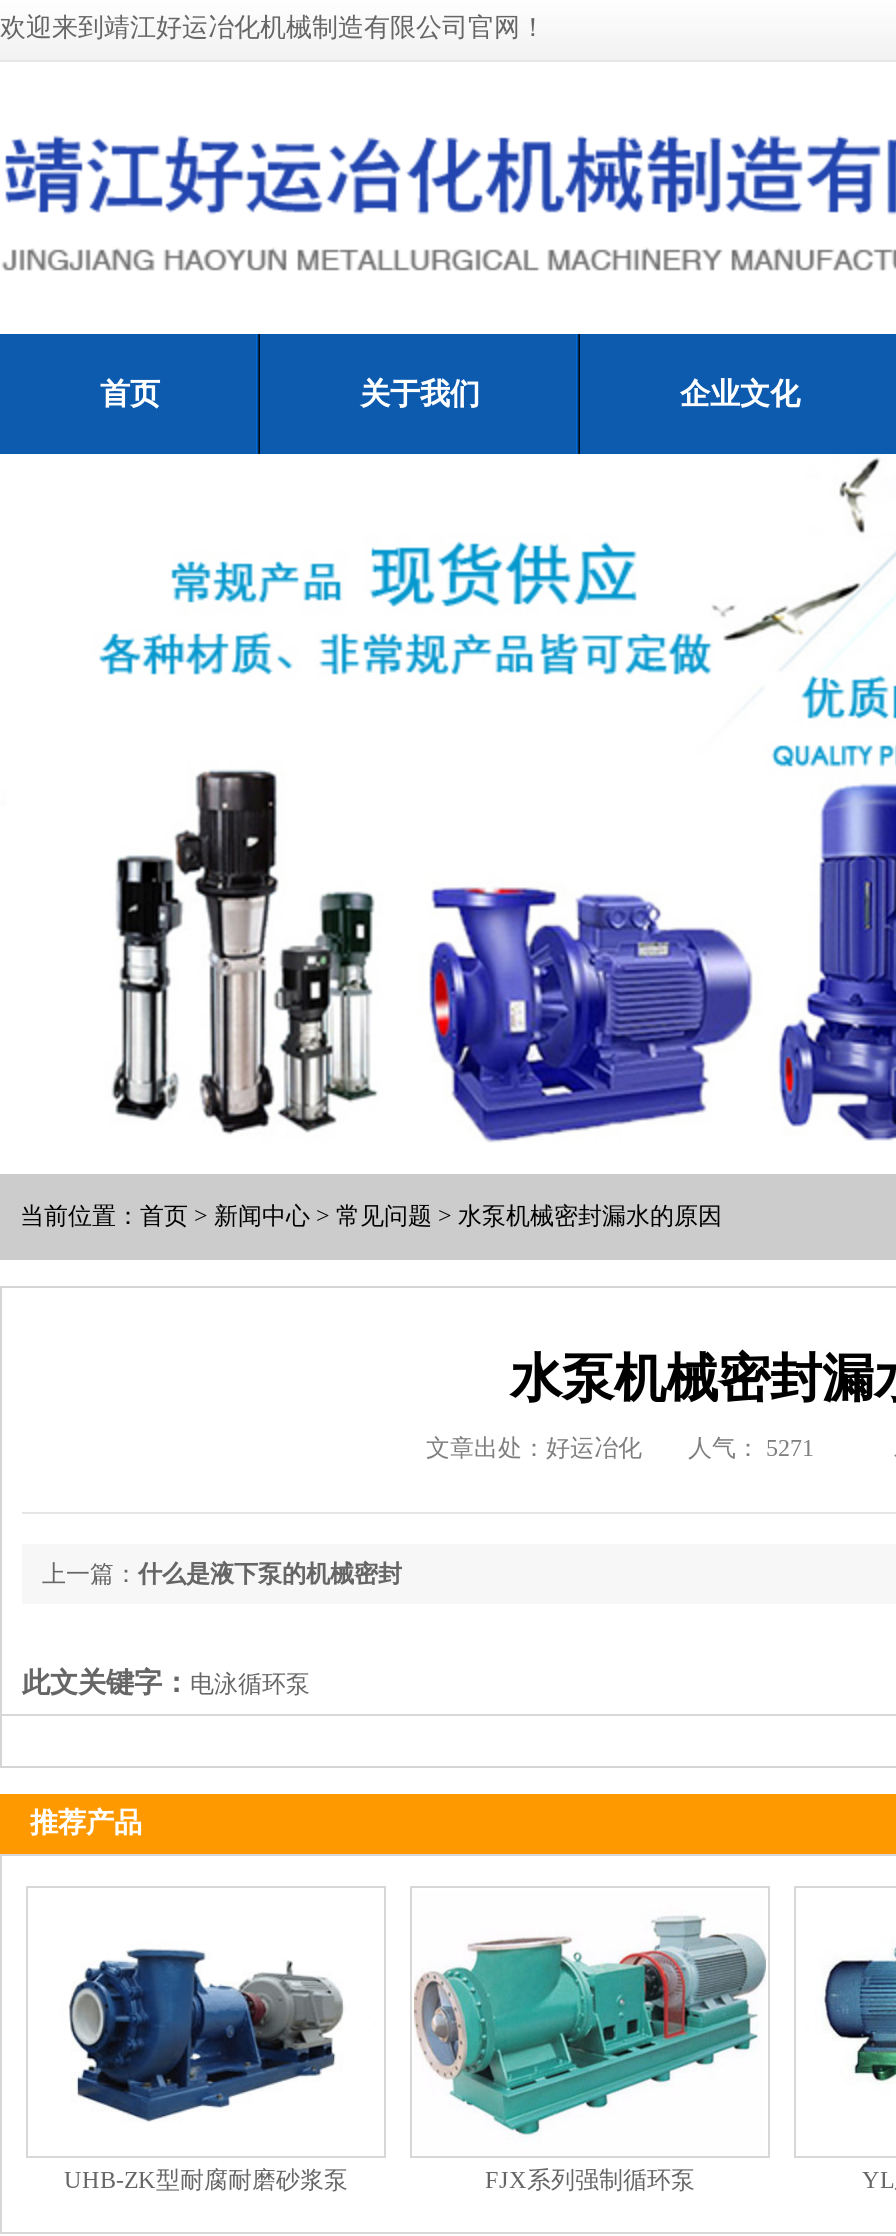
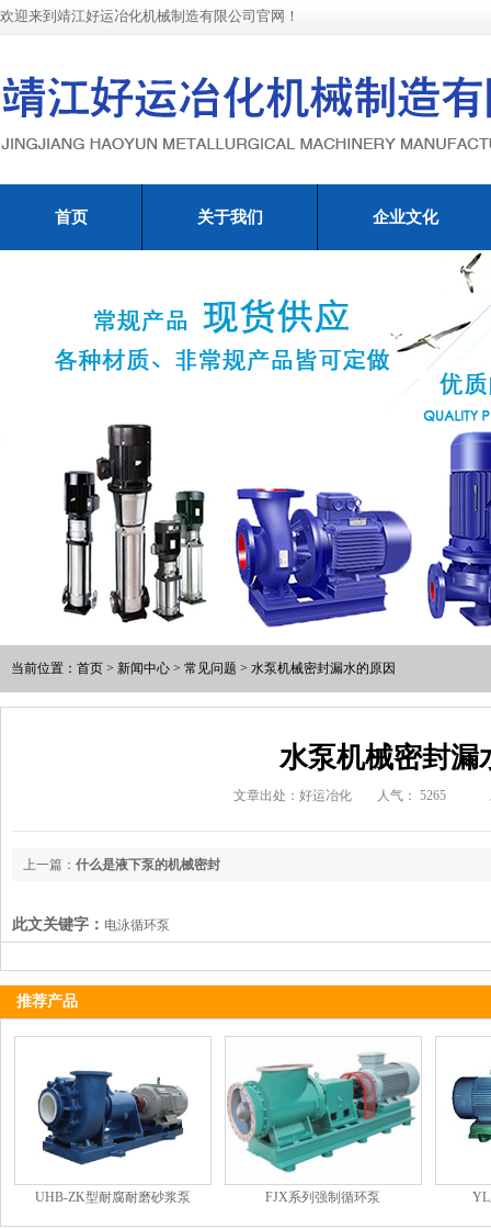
- 文章出处：好运冶化 人气： 5271
+ 文章出处：好运冶化 人气： 5265
